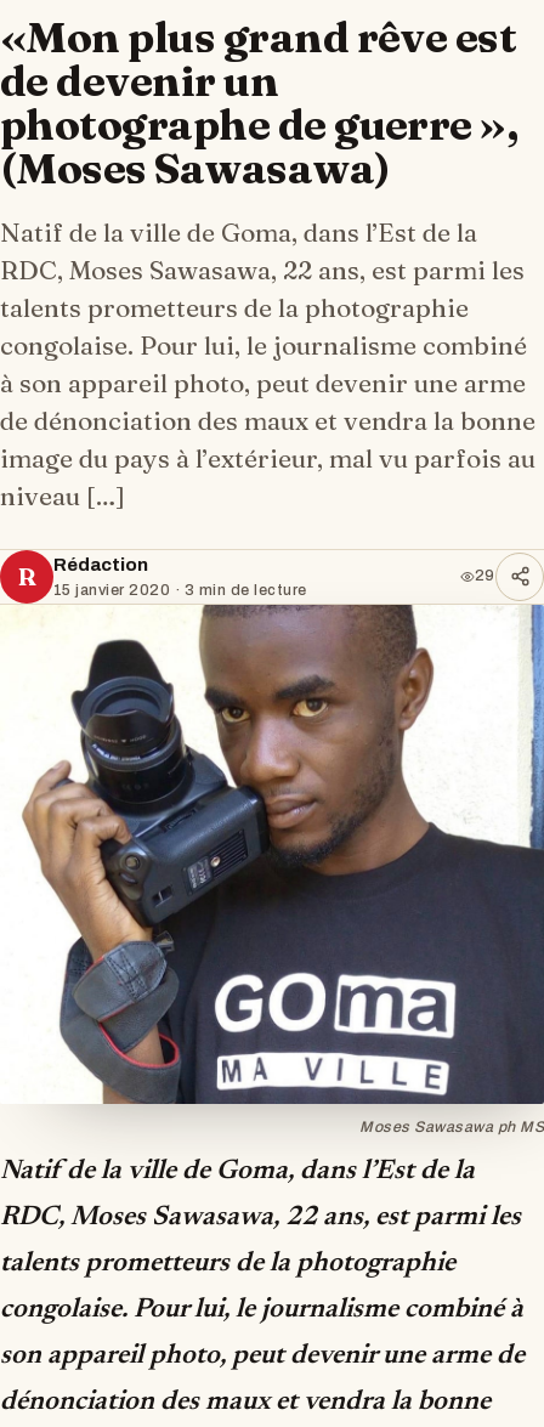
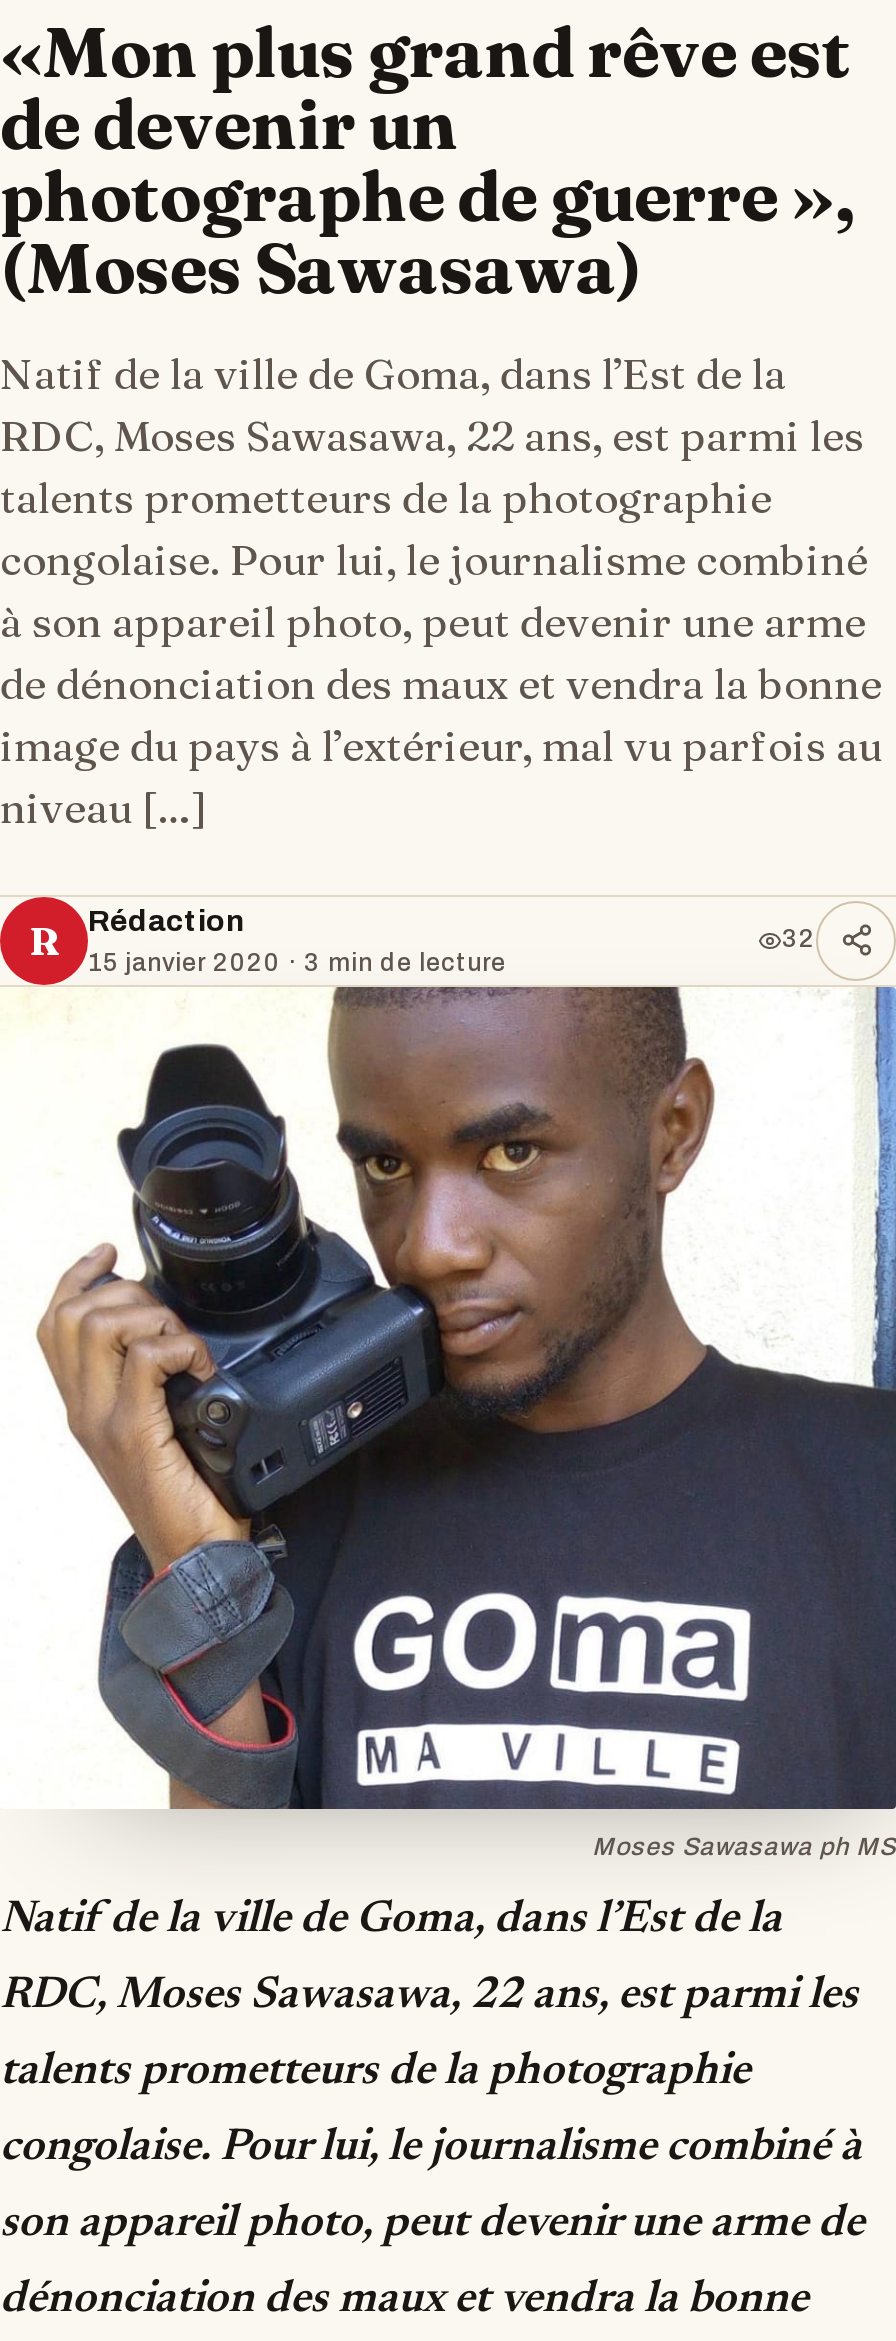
- 29
+ 32
